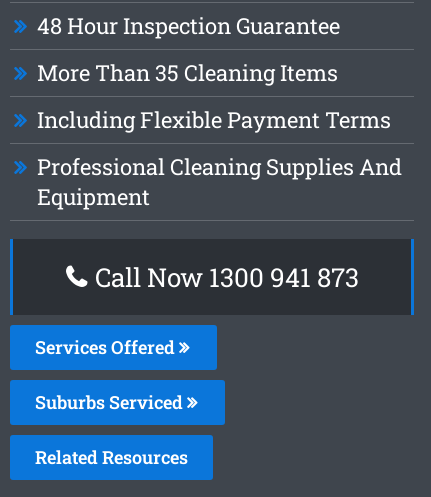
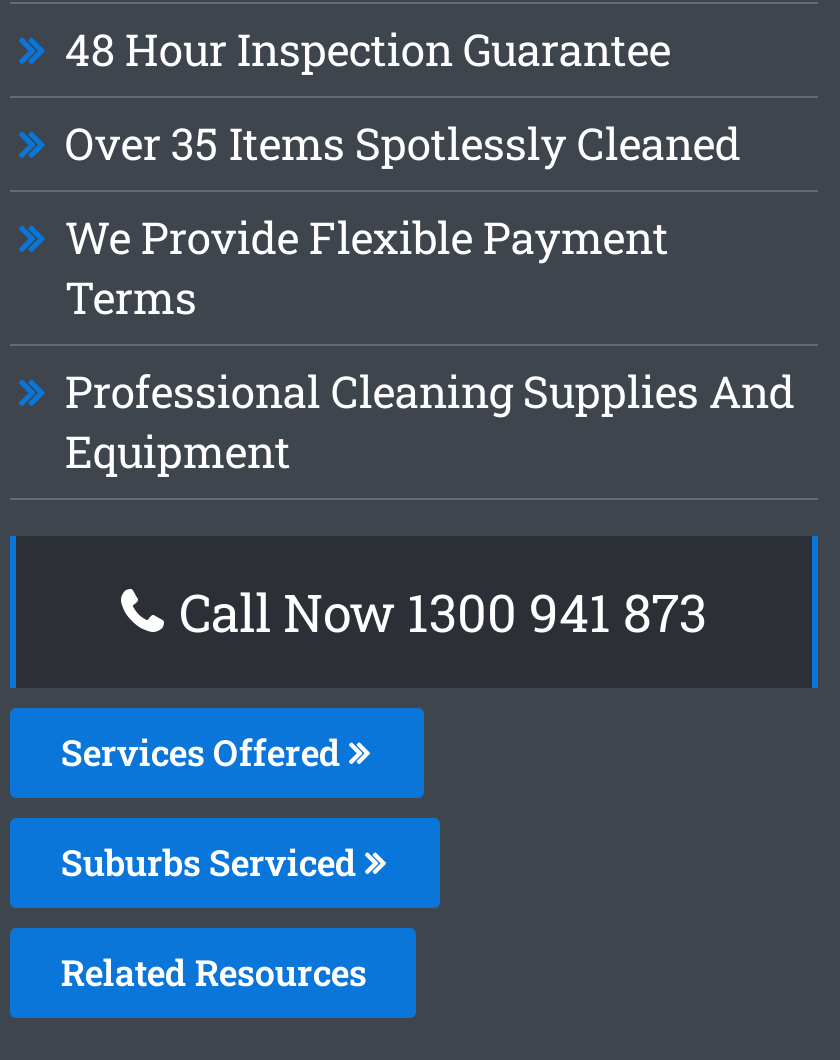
- More Than 35 Cleaning Items
+ Over 35 Items Spotlessly Cleaned

- Including Flexible Payment Terms
+ We Provide Flexible Payment
+ Terms
